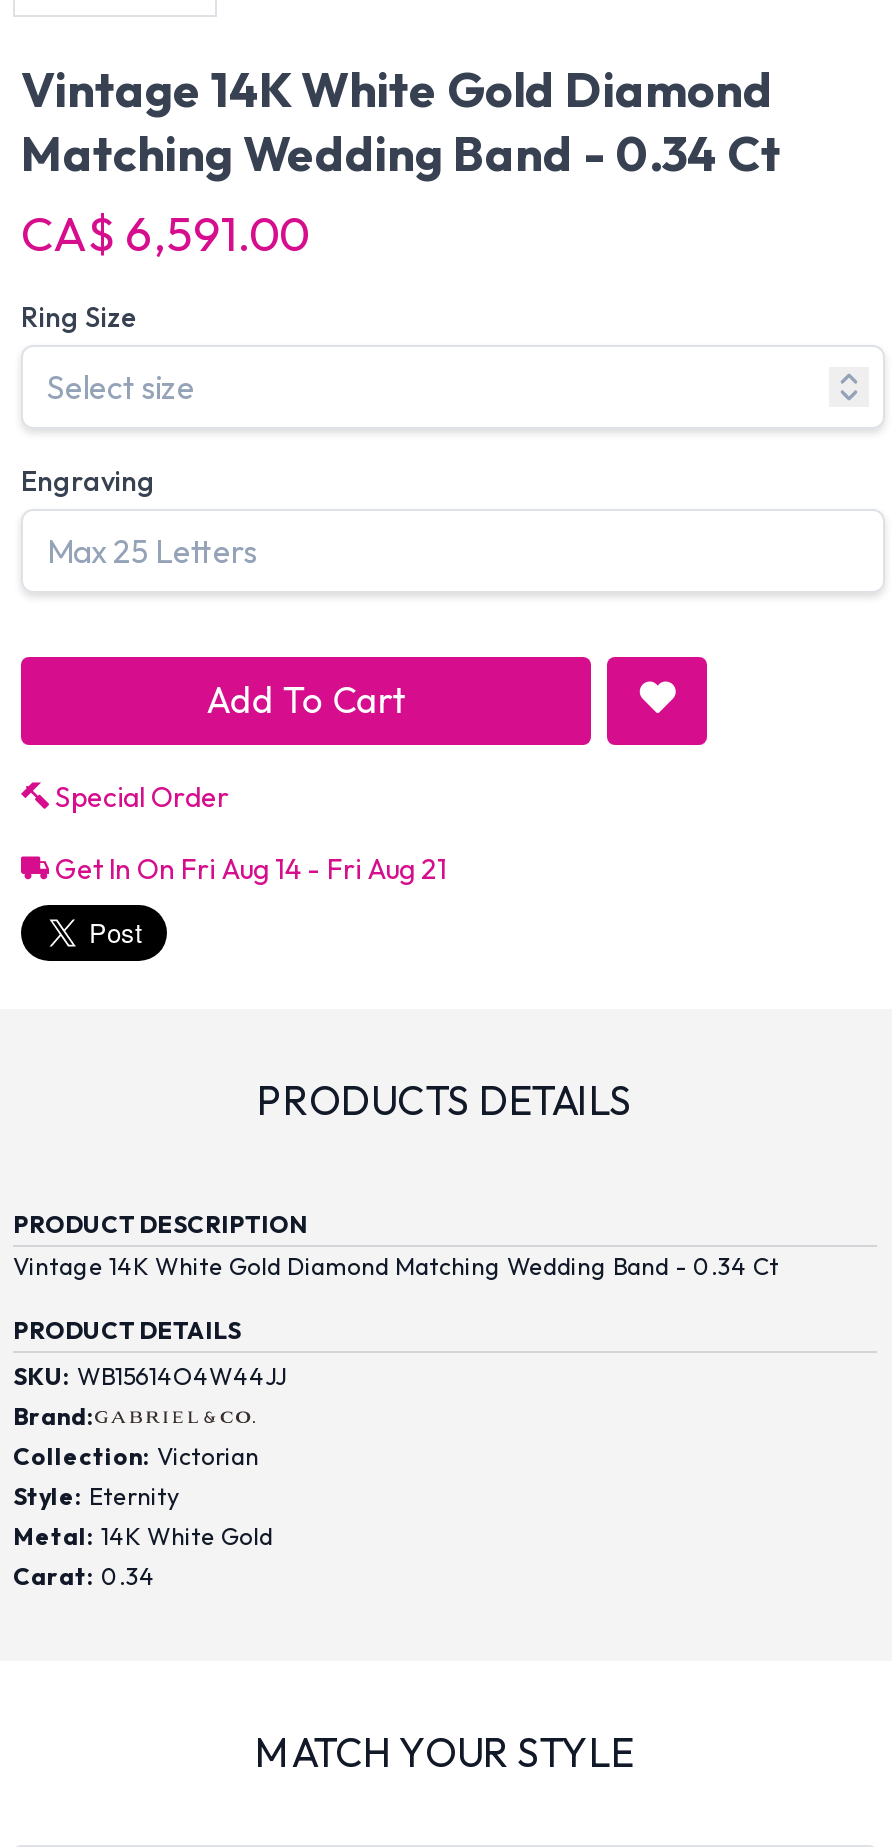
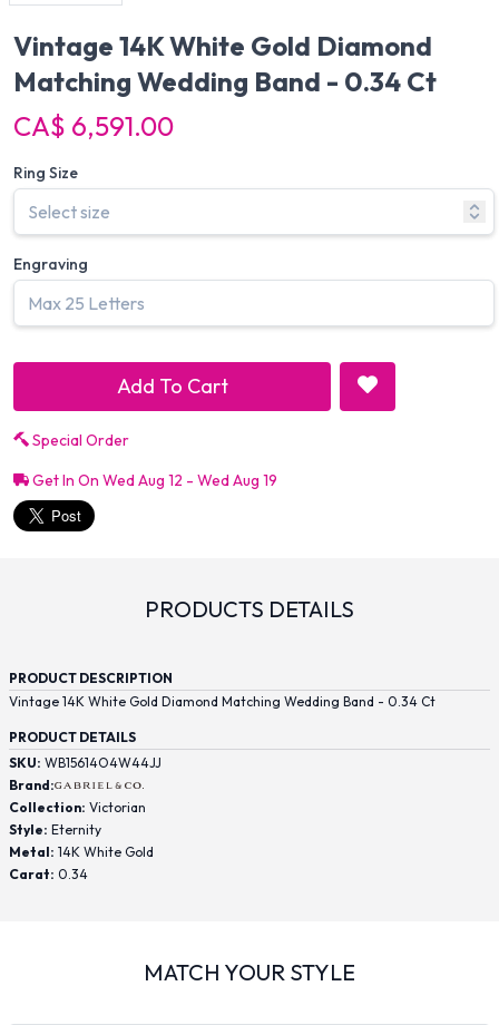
- Get In On Fri Aug 14 - Fri Aug 21
+ Get In On Wed Aug 12 - Wed Aug 19
